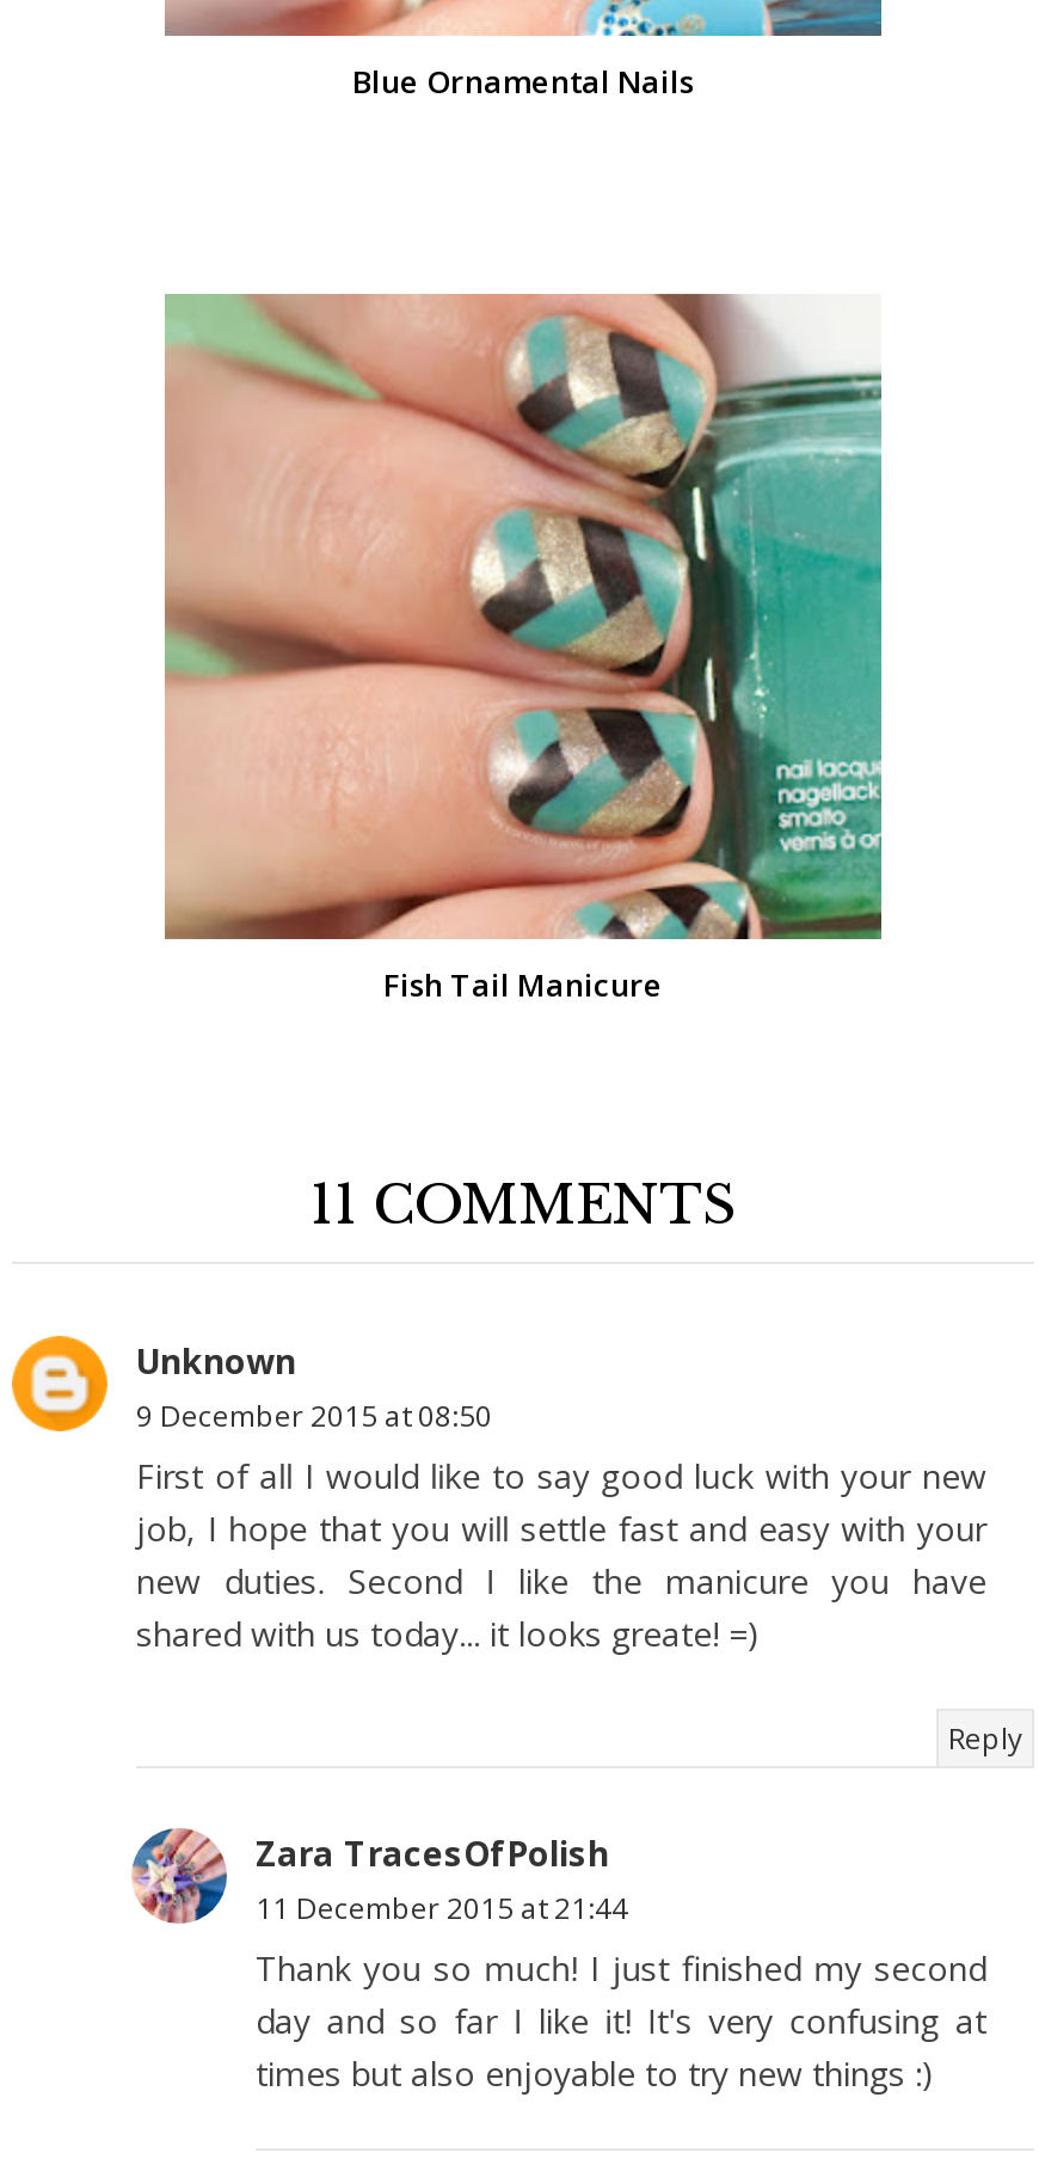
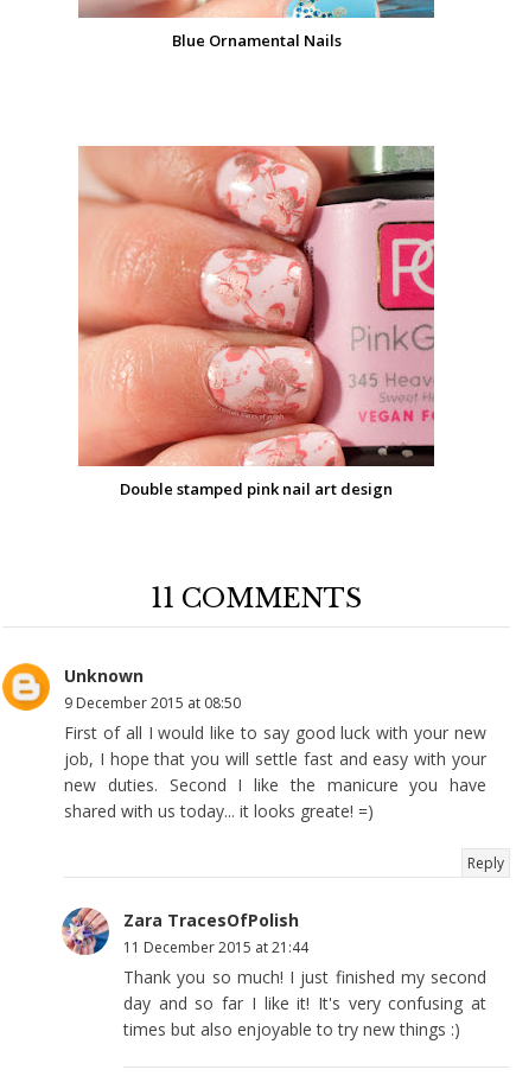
- [image]
- Fish Tail Manicure
+ [image]
+ Double stamped pink nail art design
